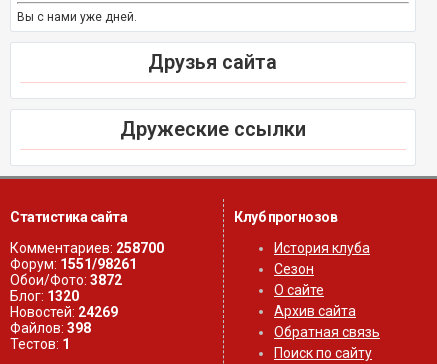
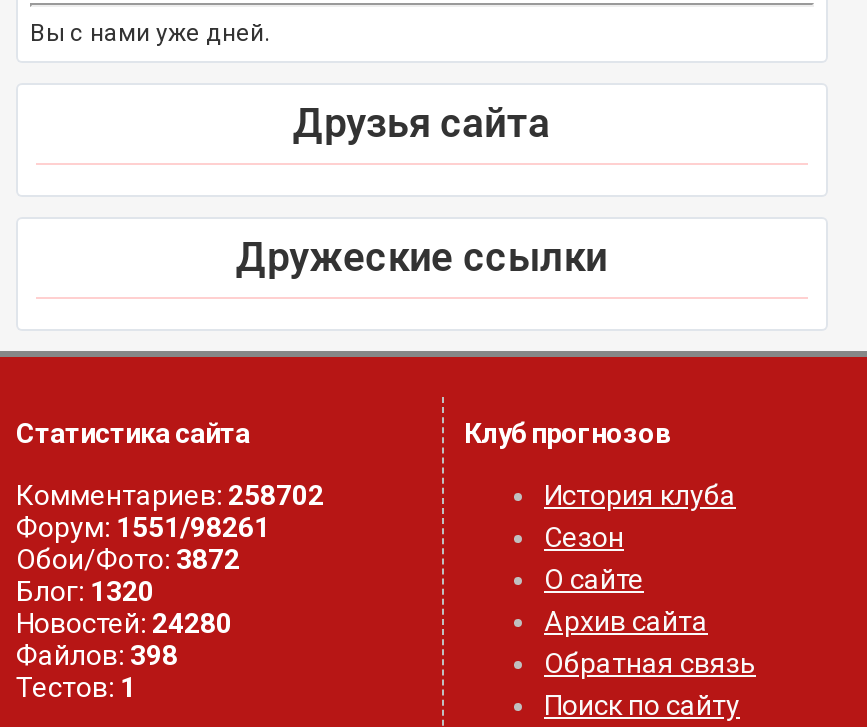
- Комментариев: 258700
+ Комментариев: 258702

- Новостей: 24269
+ Новостей: 24280
